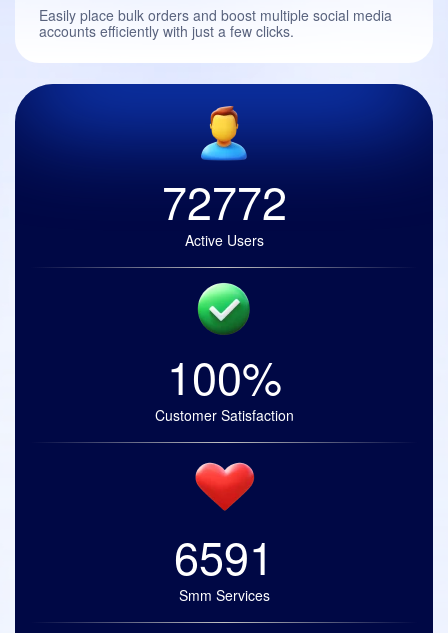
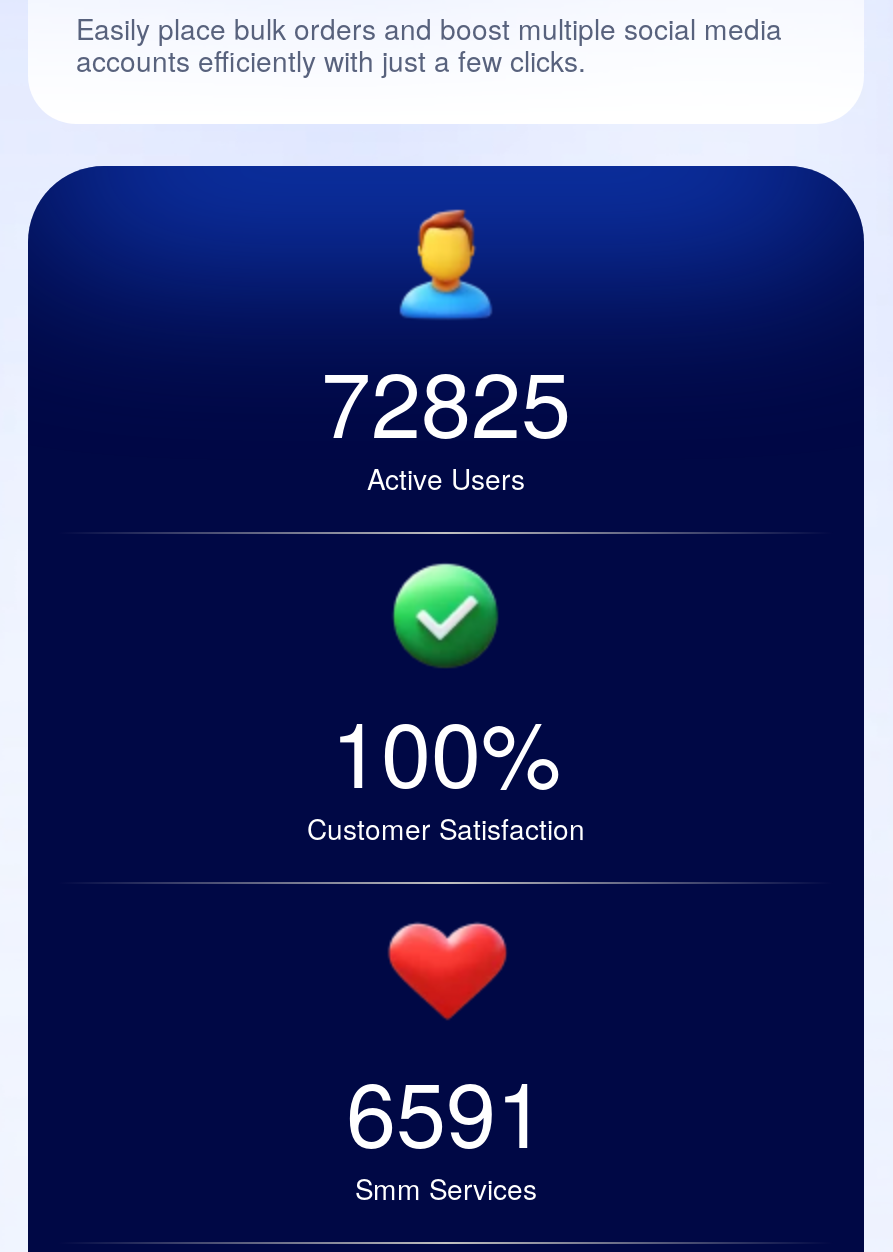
- 72772
+ 72825
